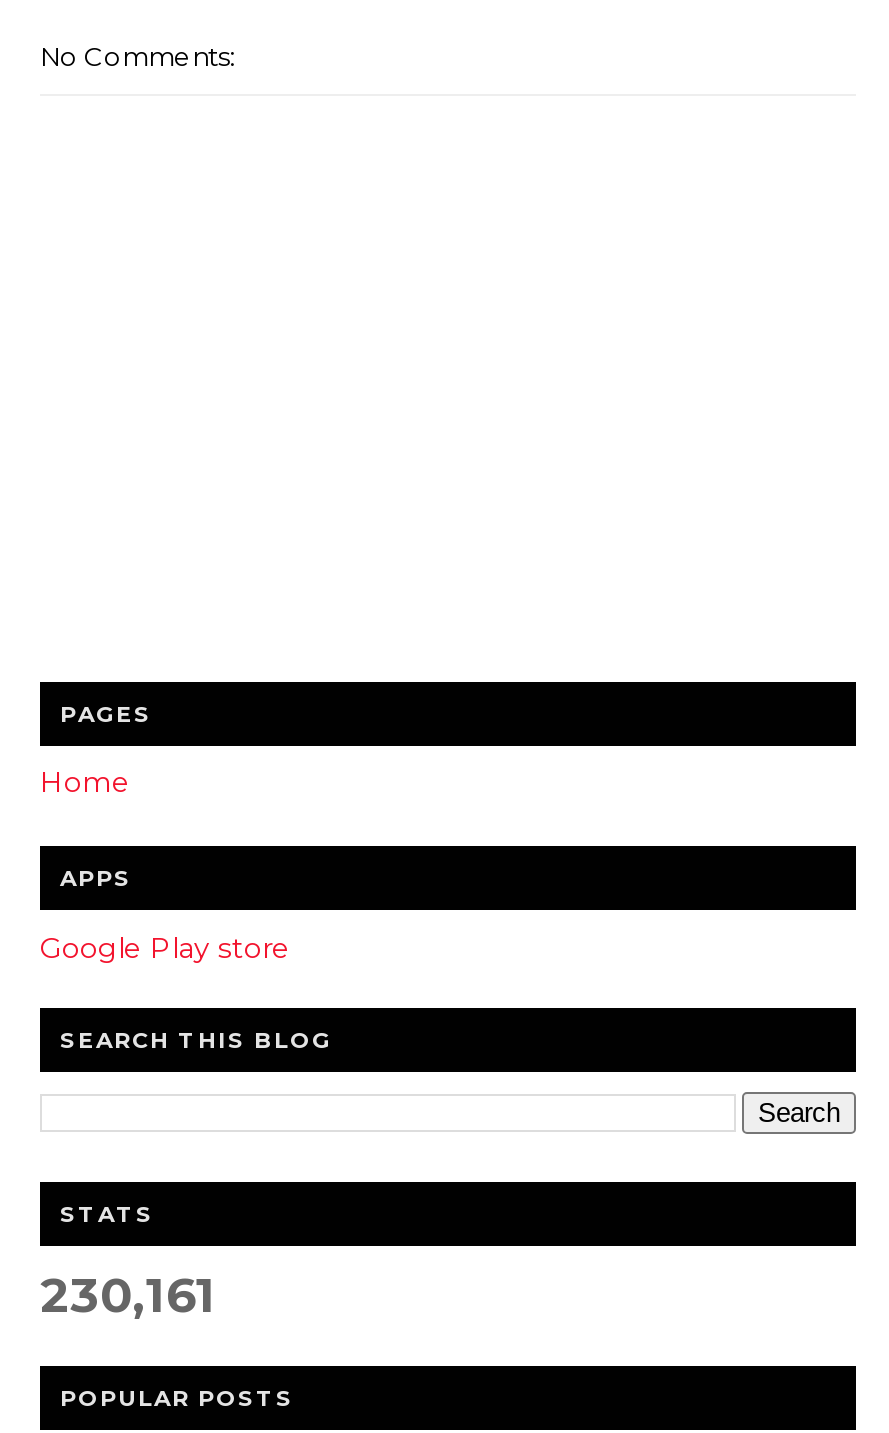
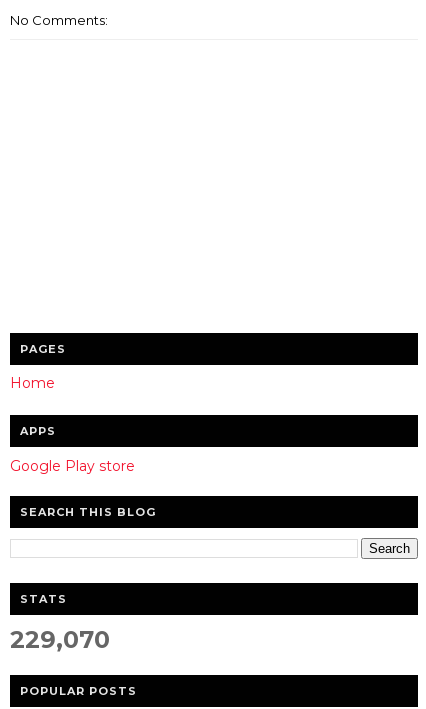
- 230,161
+ 229,070
